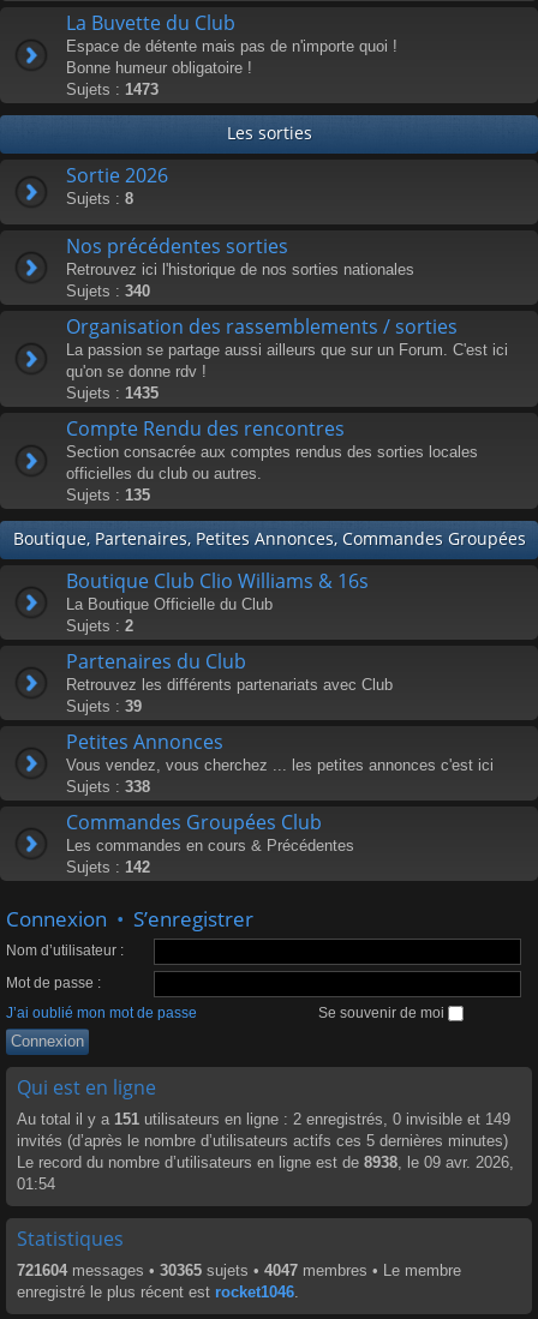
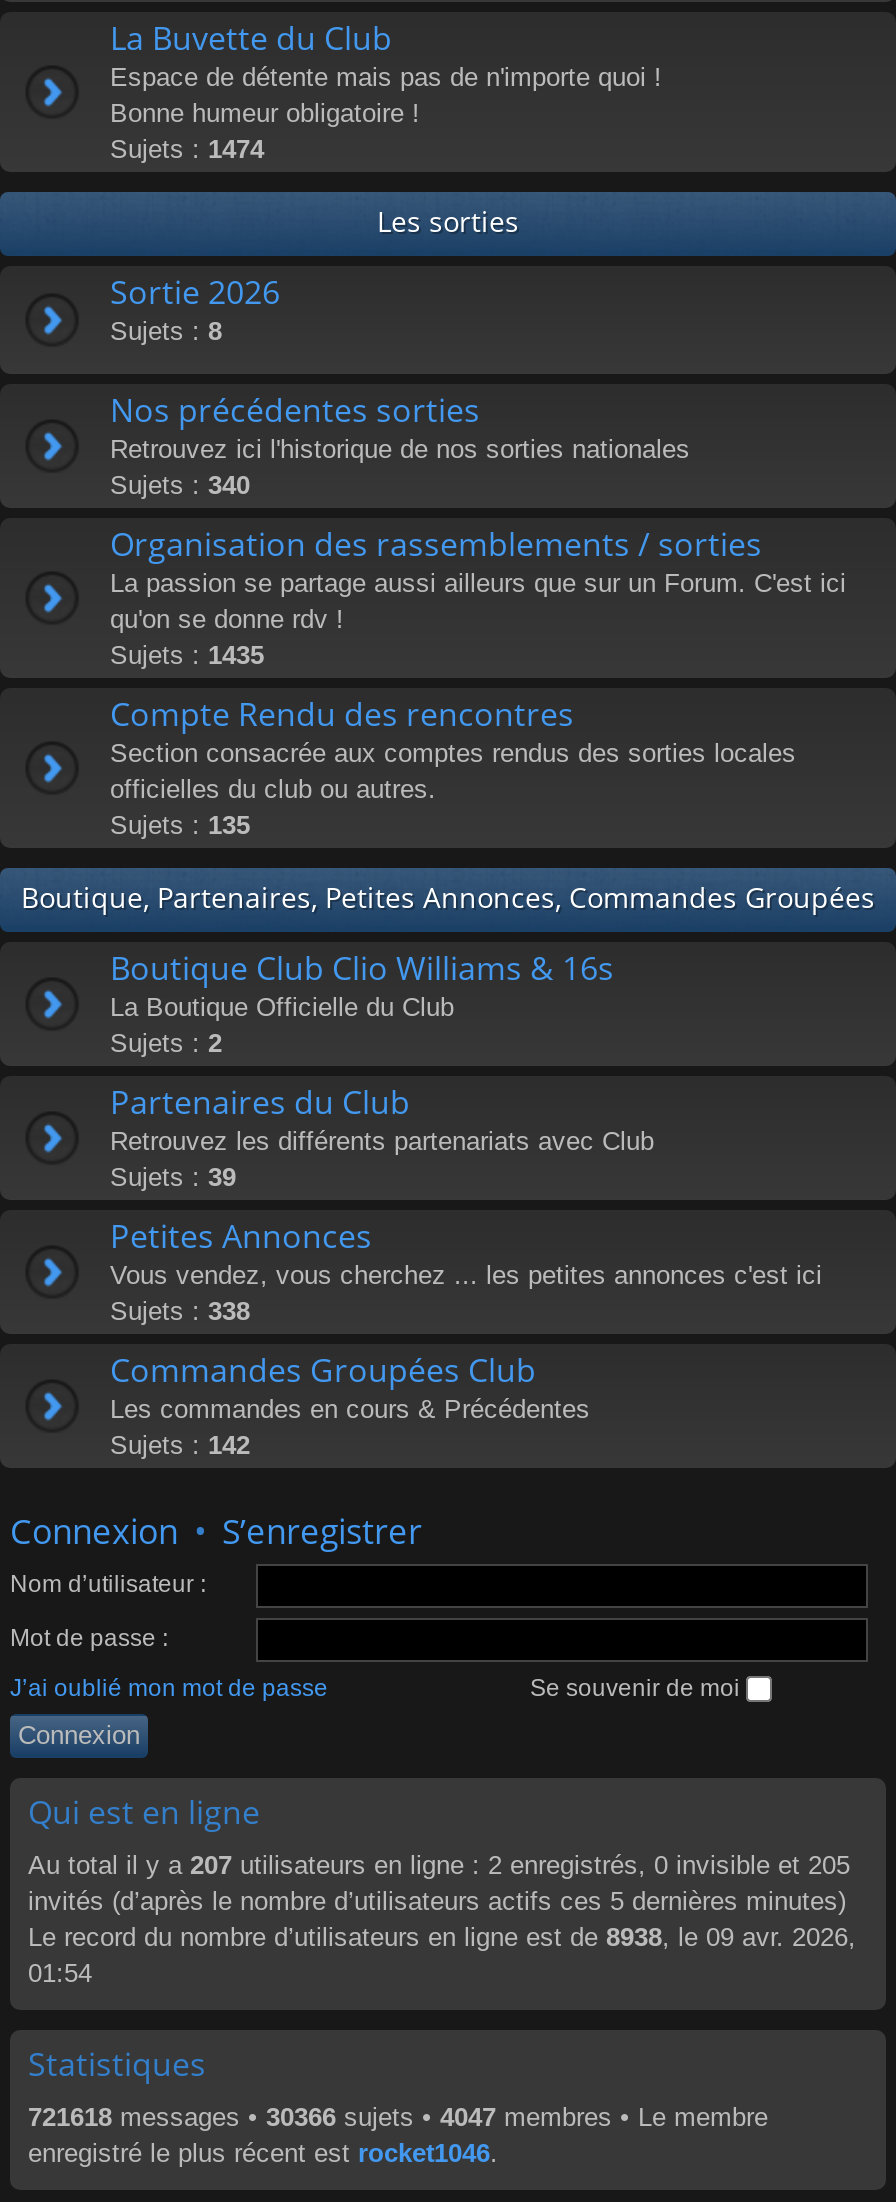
- Sujets : 1473
+ Sujets : 1474

- Au total il y a 151 utilisateurs en ligne : 2 enregistrés, 0 invisible et 149
+ Au total il y a 207 utilisateurs en ligne : 2 enregistrés, 0 invisible et 205

- 721604 messages • 30365 sujets • 4047 membres • Le membre
+ 721618 messages • 30366 sujets • 4047 membres • Le membre
